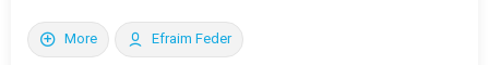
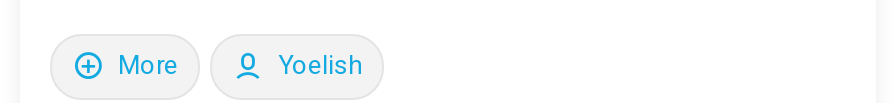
- Efraim Feder
+ Yoelish
